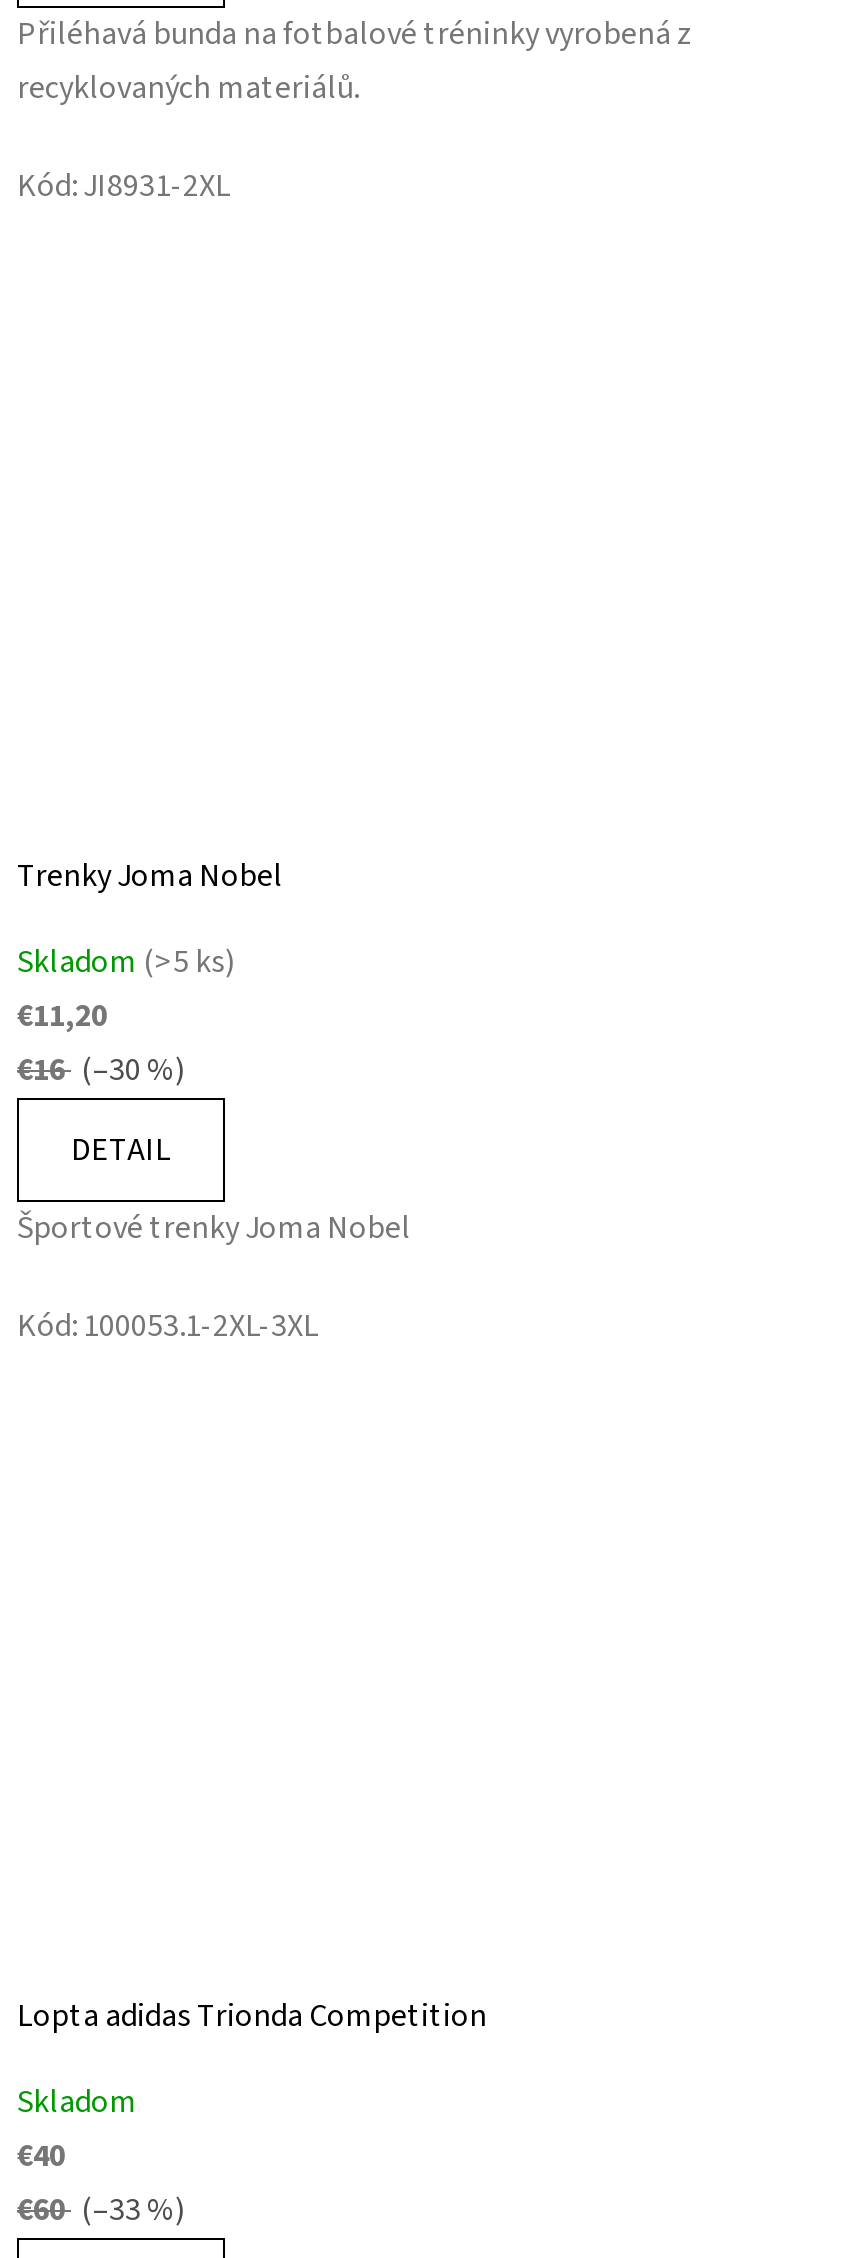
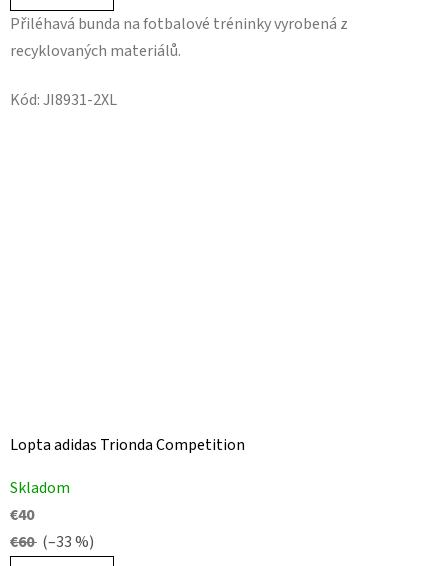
- Trenky Joma Nobel
- Skladom (>5 ks)
- €11,20
- €16 (–30 %)
- DETAIL
- Športové trenky Joma Nobel
- Kód: 100053.1-2XL-3XL
